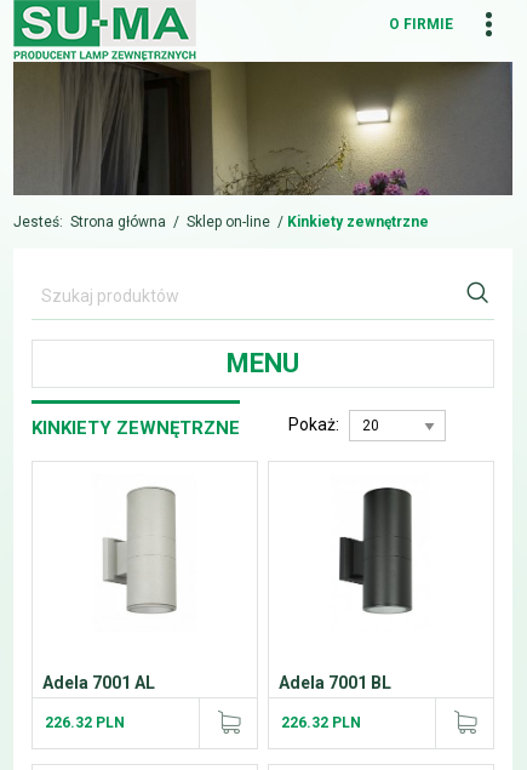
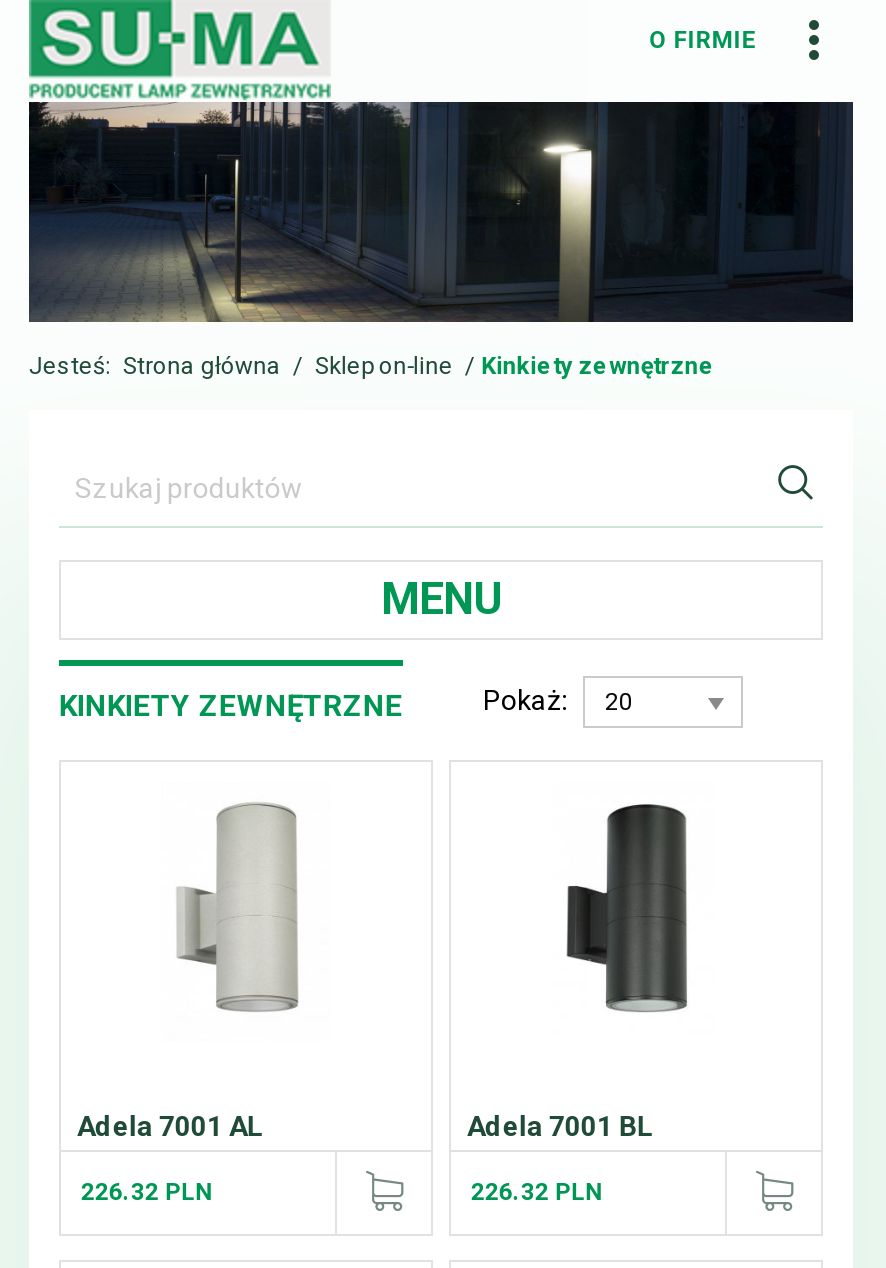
- [image]
+ [image]
